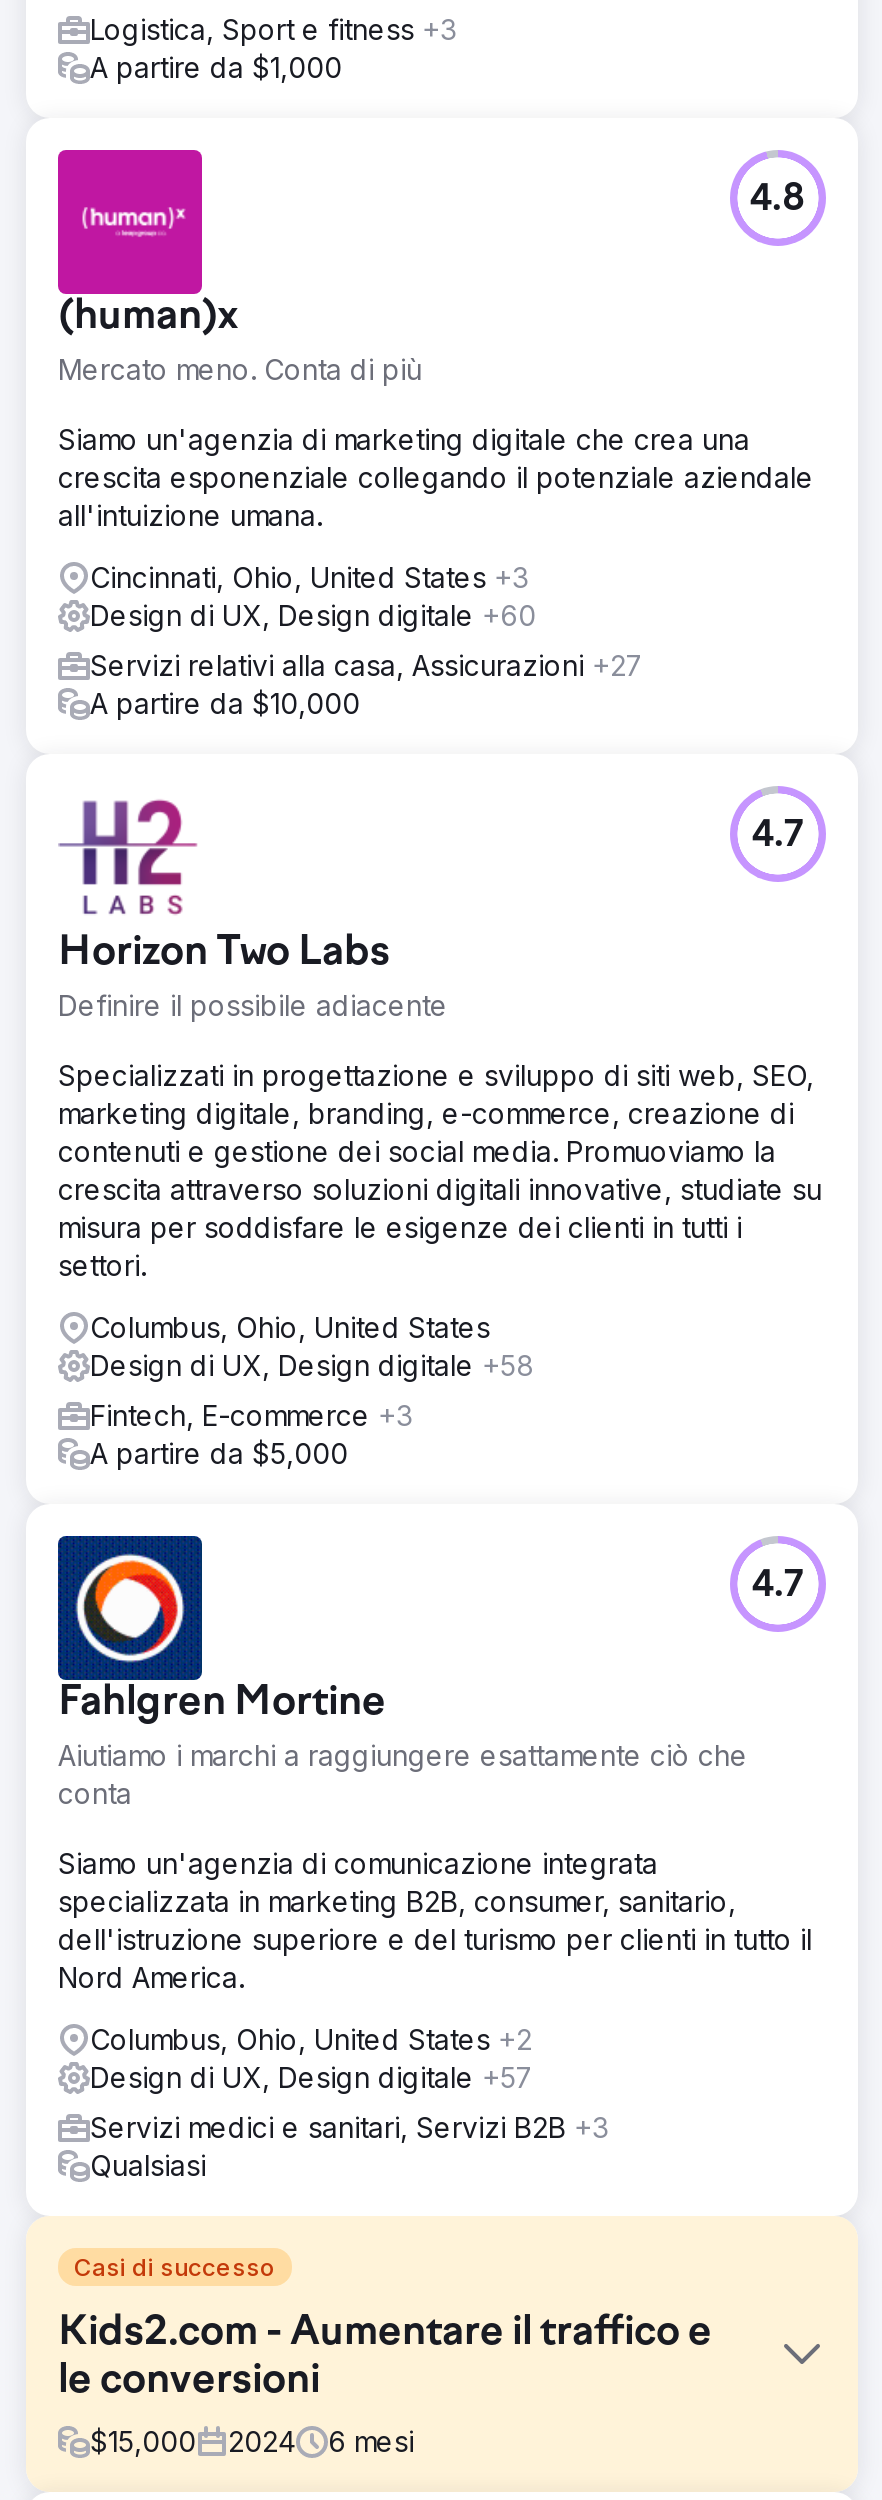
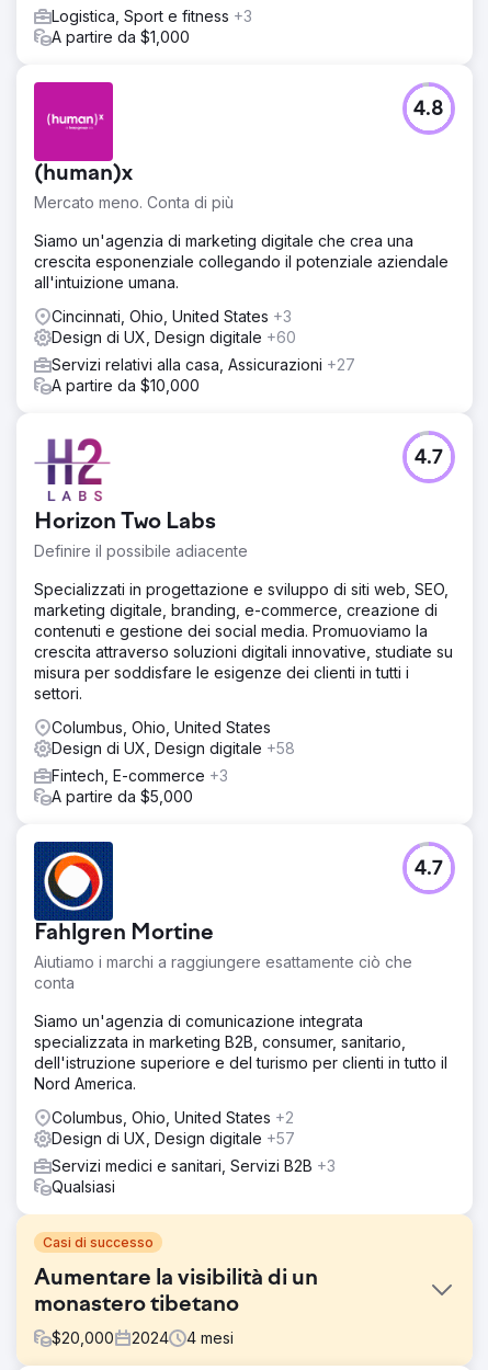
- Kids2.com - Aumentare il traffico e
- le conversioni
+ Aumentare la visibilità di un
+ monastero tibetano

- $15,000
+ $20,000

- 6 mesi
+ 4 mesi
